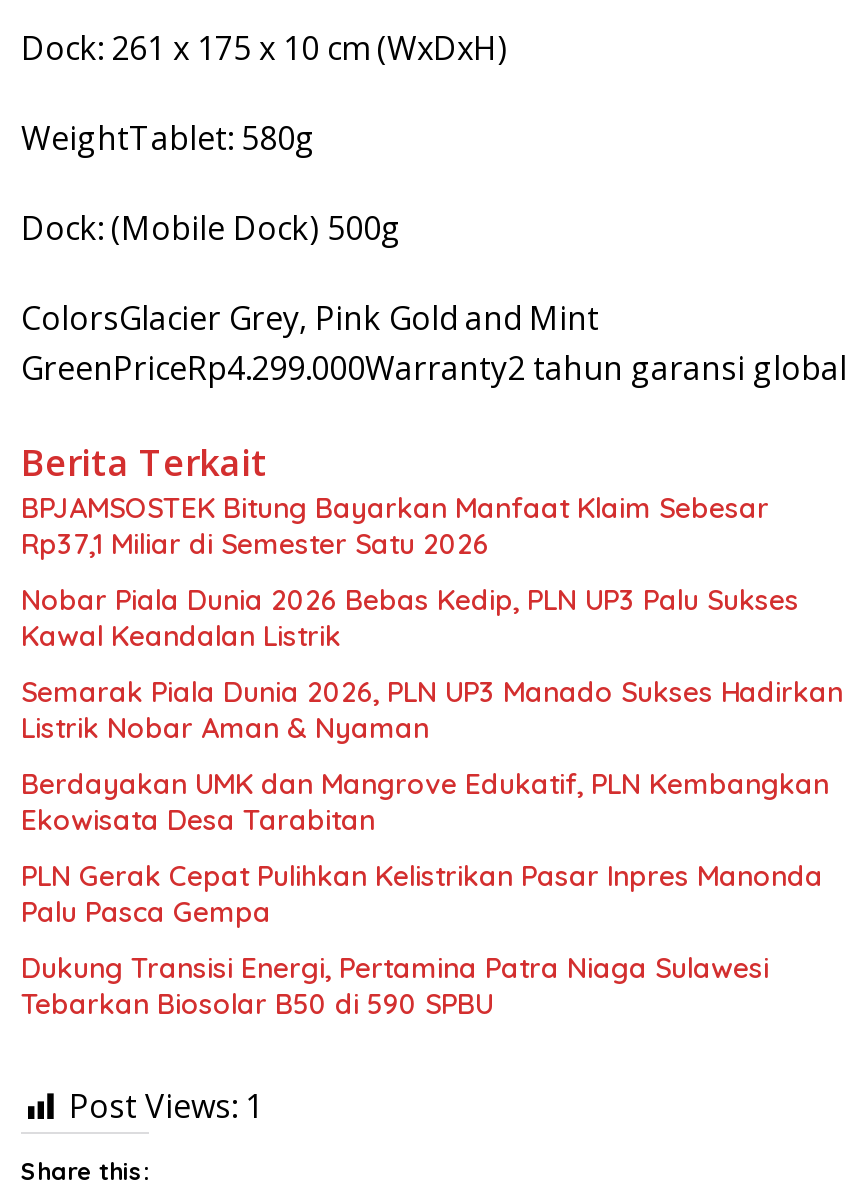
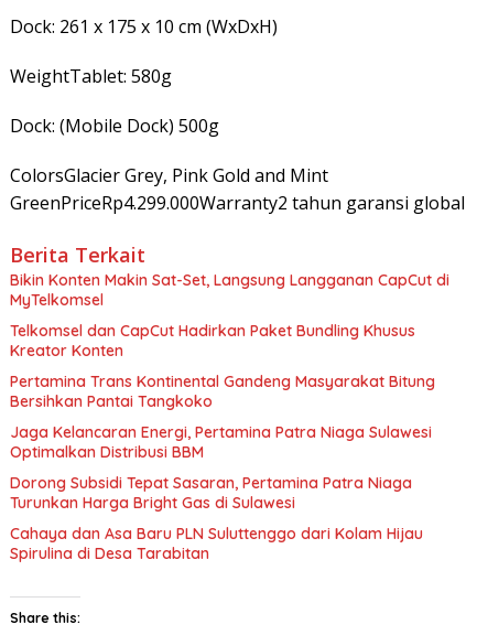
- BPJAMSOSTEK Bitung Bayarkan Manfaat Klaim Sebesar
- Rp37,1 Miliar di Semester Satu 2026
- Nobar Piala Dunia 2026 Bebas Kedip, PLN UP3 Palu Sukses
- Kawal Keandalan Listrik
- Semarak Piala Dunia 2026, PLN UP3 Manado Sukses Hadirkan
- Listrik Nobar Aman & Nyaman
- Berdayakan UMK dan Mangrove Edukatif, PLN Kembangkan
- Ekowisata Desa Tarabitan
- PLN Gerak Cepat Pulihkan Kelistrikan Pasar Inpres Manonda
- Palu Pasca Gempa
- Dukung Transisi Energi, Pertamina Patra Niaga Sulawesi
- Tebarkan Biosolar B50 di 590 SPBU
- Post Views: 1
+ Bikin Konten Makin Sat-Set, Langsung Langganan CapCut di
+ MyTelkomsel
+ Telkomsel dan CapCut Hadirkan Paket Bundling Khusus
+ Kreator Konten
+ Pertamina Trans Kontinental Gandeng Masyarakat Bitung
+ Bersihkan Pantai Tangkoko
+ Jaga Kelancaran Energi, Pertamina Patra Niaga Sulawesi
+ Optimalkan Distribusi BBM
+ Dorong Subsidi Tepat Sasaran, Pertamina Patra Niaga
+ Turunkan Harga Bright Gas di Sulawesi
+ Cahaya dan Asa Baru PLN Suluttenggo dari Kolam Hijau
+ Spirulina di Desa Tarabitan
